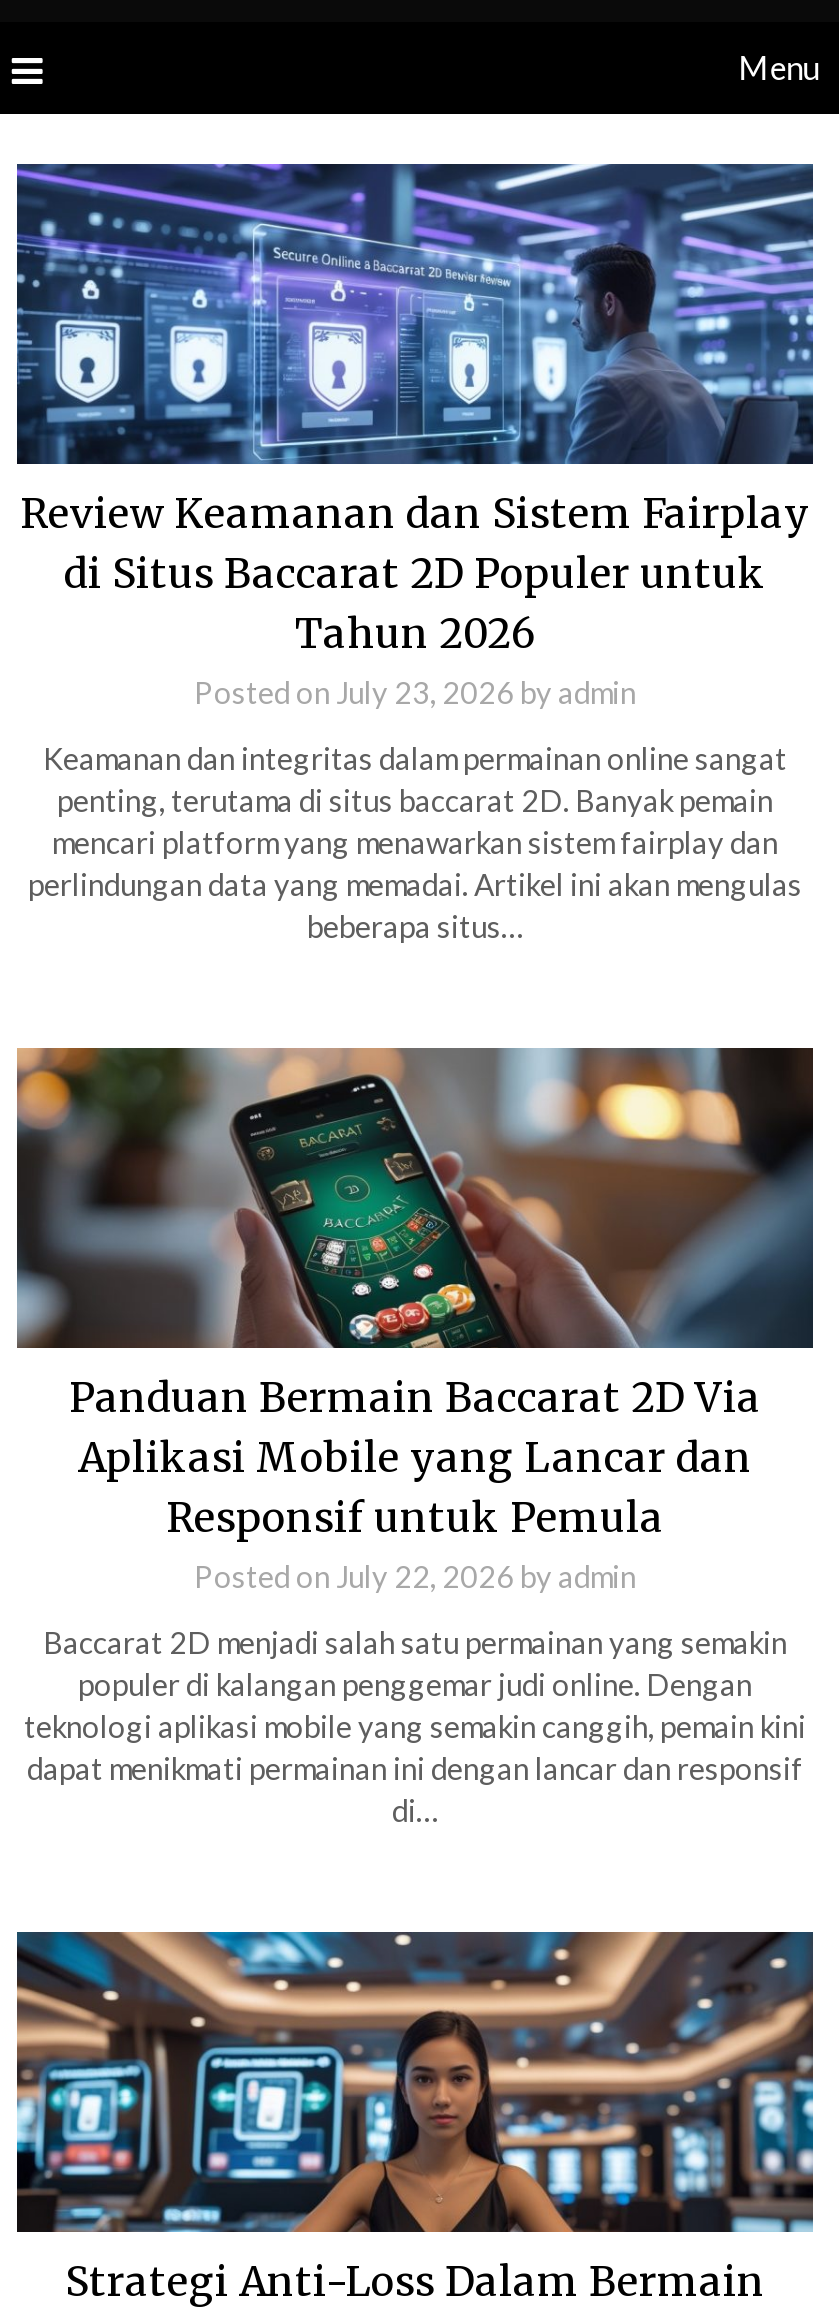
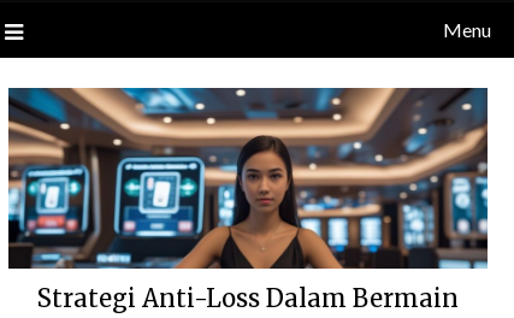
- [image]
- Review Keamanan dan Sistem Fairplay
- di Situs Baccarat 2D Populer untuk
- Tahun 2026
- Posted on July 23, 2026 by admin
- Keamanan dan integritas dalam permainan online sangat
- penting, terutama di situs baccarat 2D. Banyak pemain
- mencari platform yang menawarkan sistem fairplay dan
- perlindungan data yang memadai. Artikel ini akan mengulas
- beberapa situs…

- [image]
- Panduan Bermain Baccarat 2D Via
- Aplikasi Mobile yang Lancar dan
- Responsif untuk Pemula
- Posted on July 22, 2026 by admin
- Baccarat 2D menjadi salah satu permainan yang semakin
- populer di kalangan penggemar judi online. Dengan
- teknologi aplikasi mobile yang semakin canggih, pemain kini
- dapat menikmati permainan ini dengan lancar dan responsif
- di…
